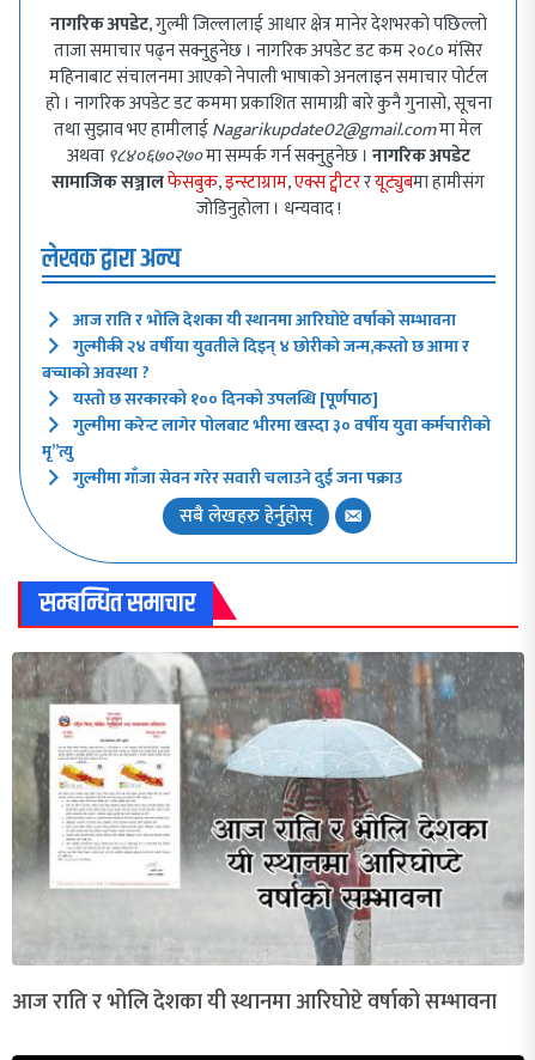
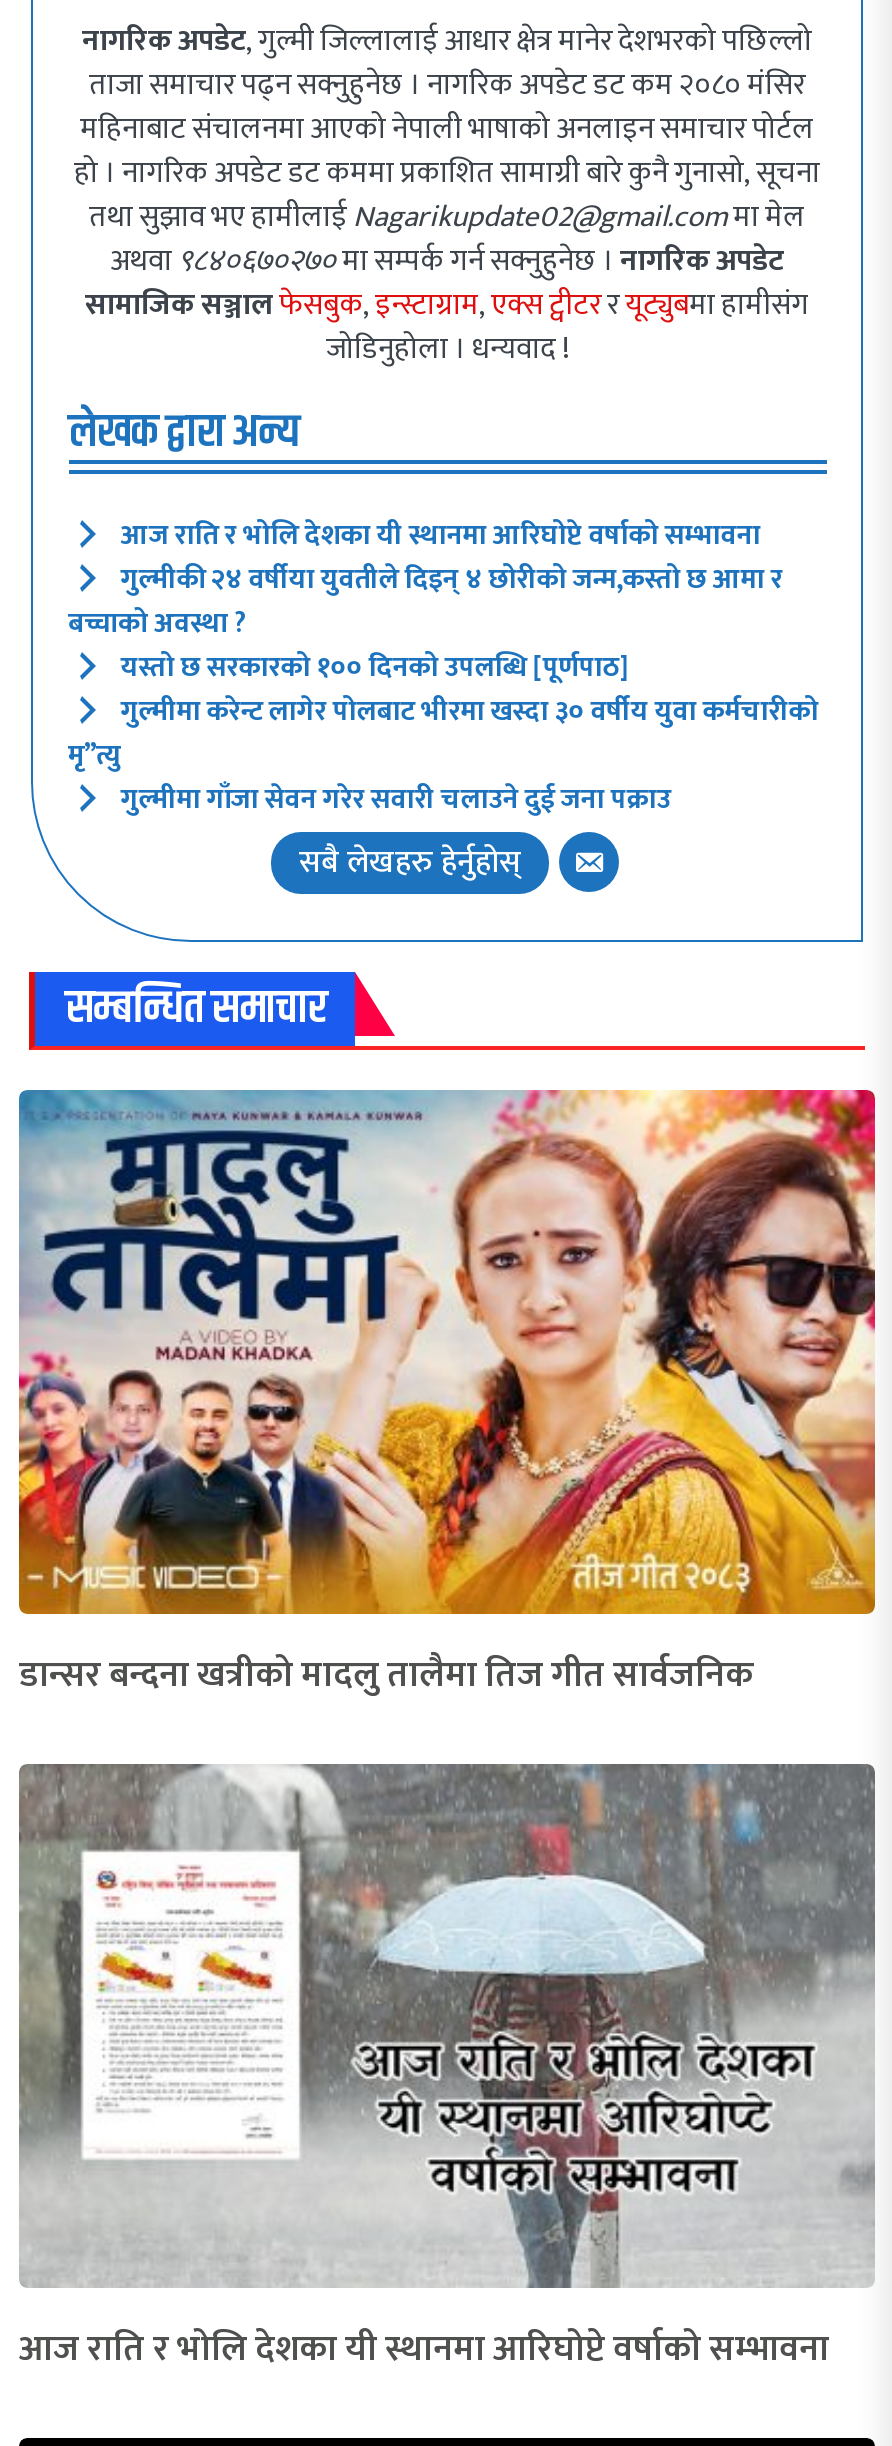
+ [image]
+ डान्सर बन्दना खत्रीको मादलु तालैमा तिज गीत सार्वजनिक
